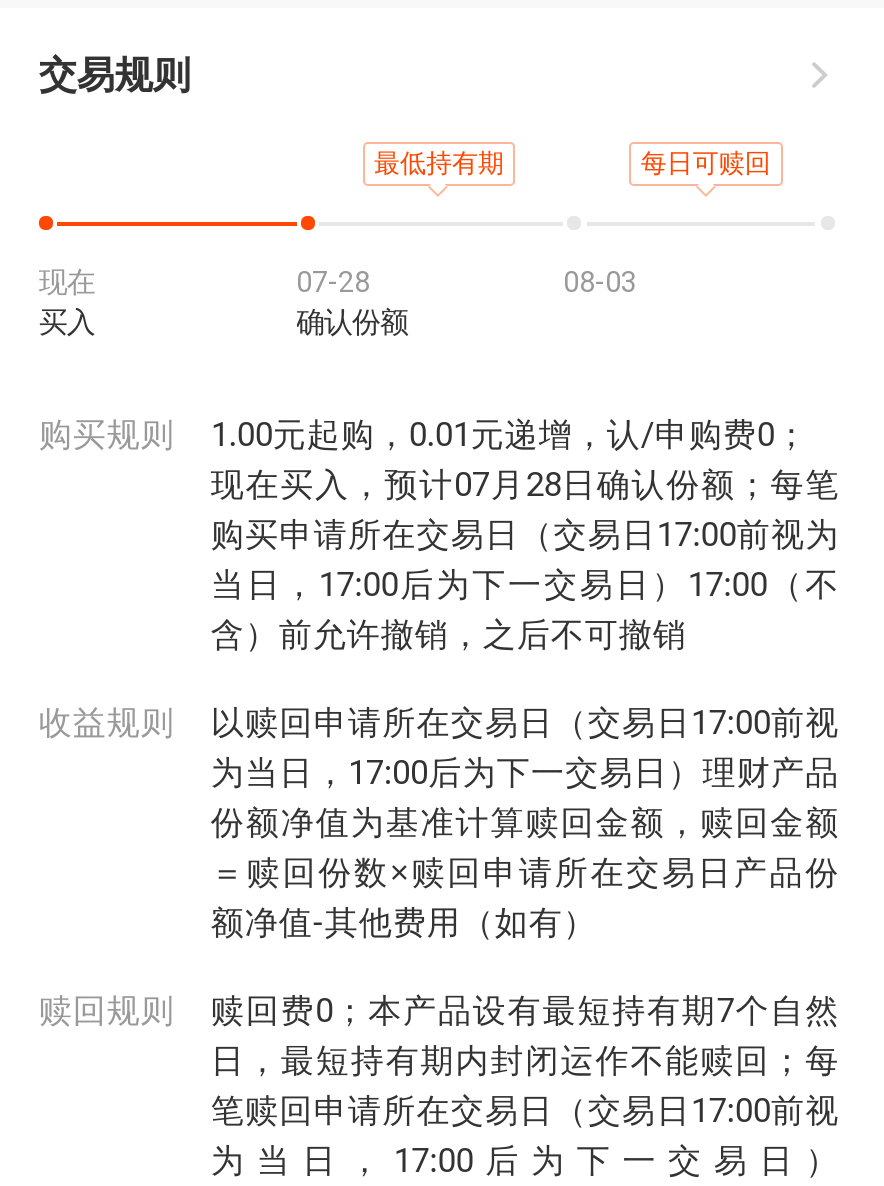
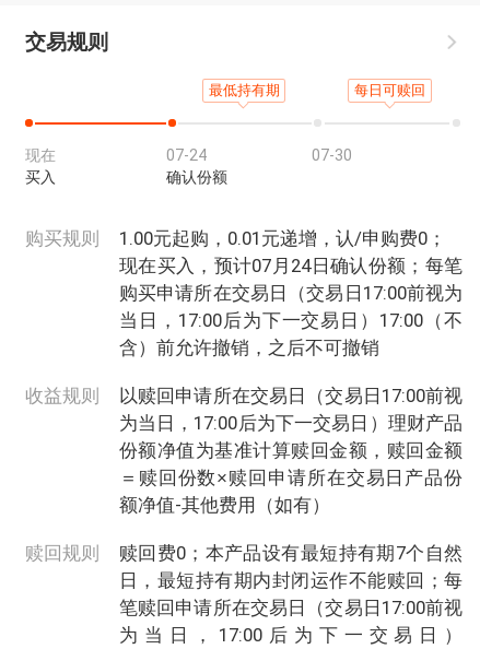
- 07-28
+ 07-24

- 08-03
+ 07-30

- 现在买入，预计07月28日确认份额；每笔
+ 现在买入，预计07月24日确认份额；每笔
